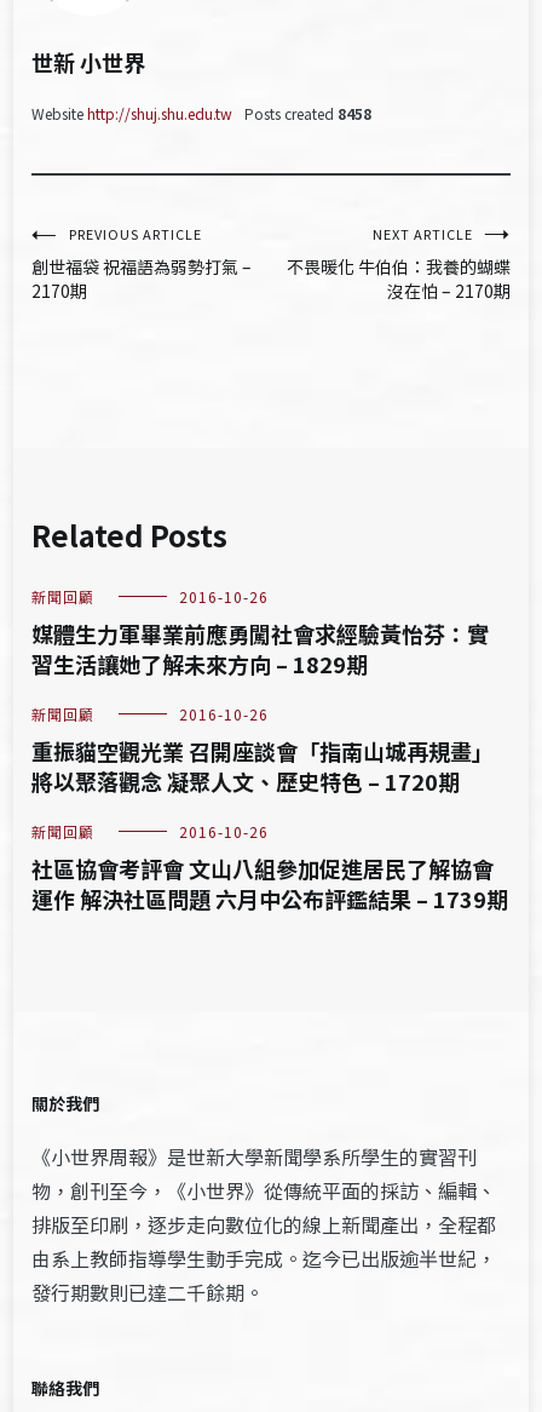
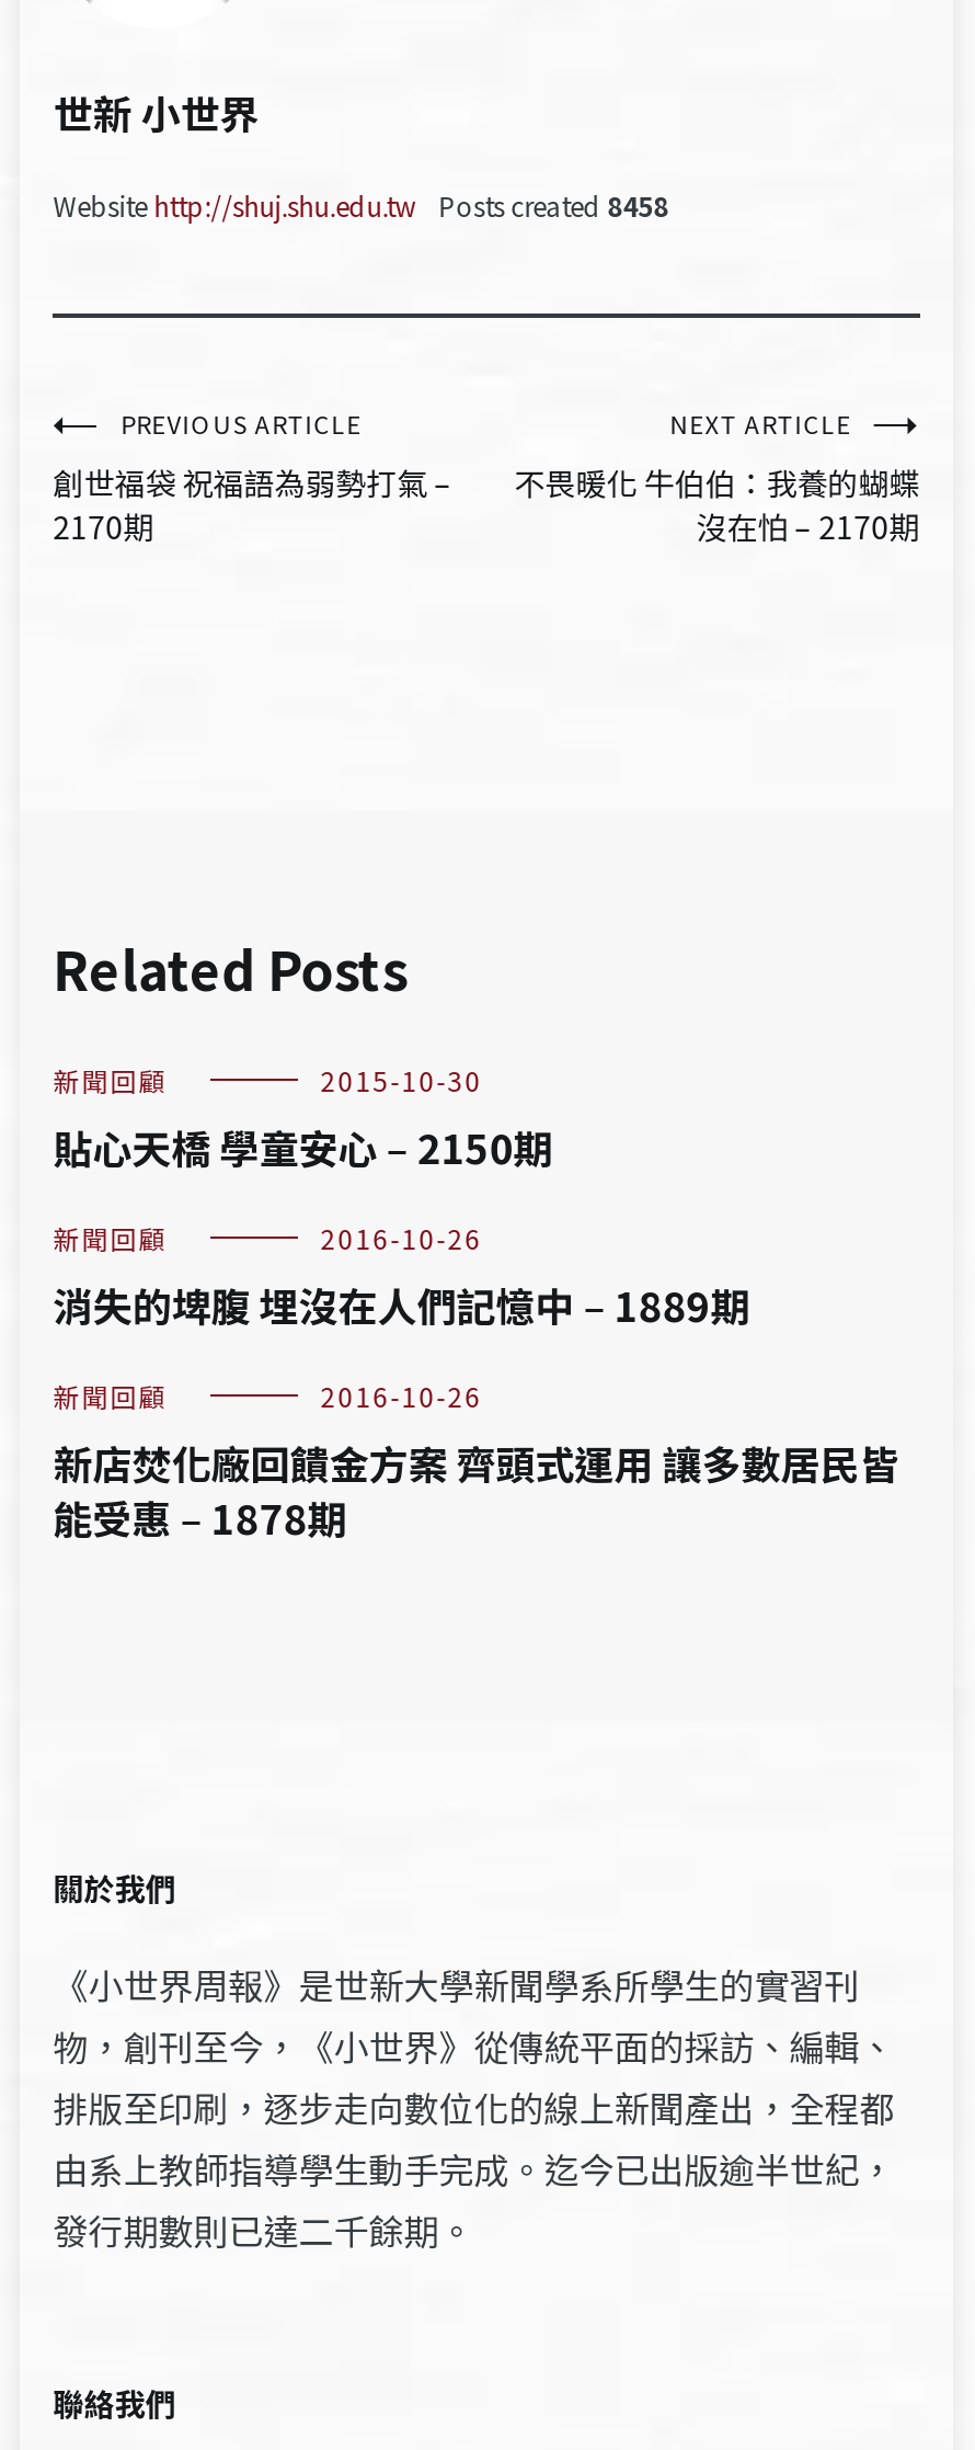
- 2016-10-26
- 媒體生力軍畢業前應勇闖社會求經驗黃怡芬：實
- 習生活讓她了解未來方向 – 1829期
+ 2015-10-30
+ 貼心天橋 學童安心 – 2150期

- 重振貓空觀光業 召開座談會「指南山城再規畫」
- 將以聚落觀念 凝聚人文、歷史特色 – 1720期
+ 消失的埤腹 埋沒在人們記憶中 – 1889期

- 社區協會考評會 文山八組參加促進居民了解協會
- 運作 解決社區問題 六月中公布評鑑結果 – 1739期
+ 新店焚化廠回饋金方案 齊頭式運用 讓多數居民皆
+ 能受惠 – 1878期
